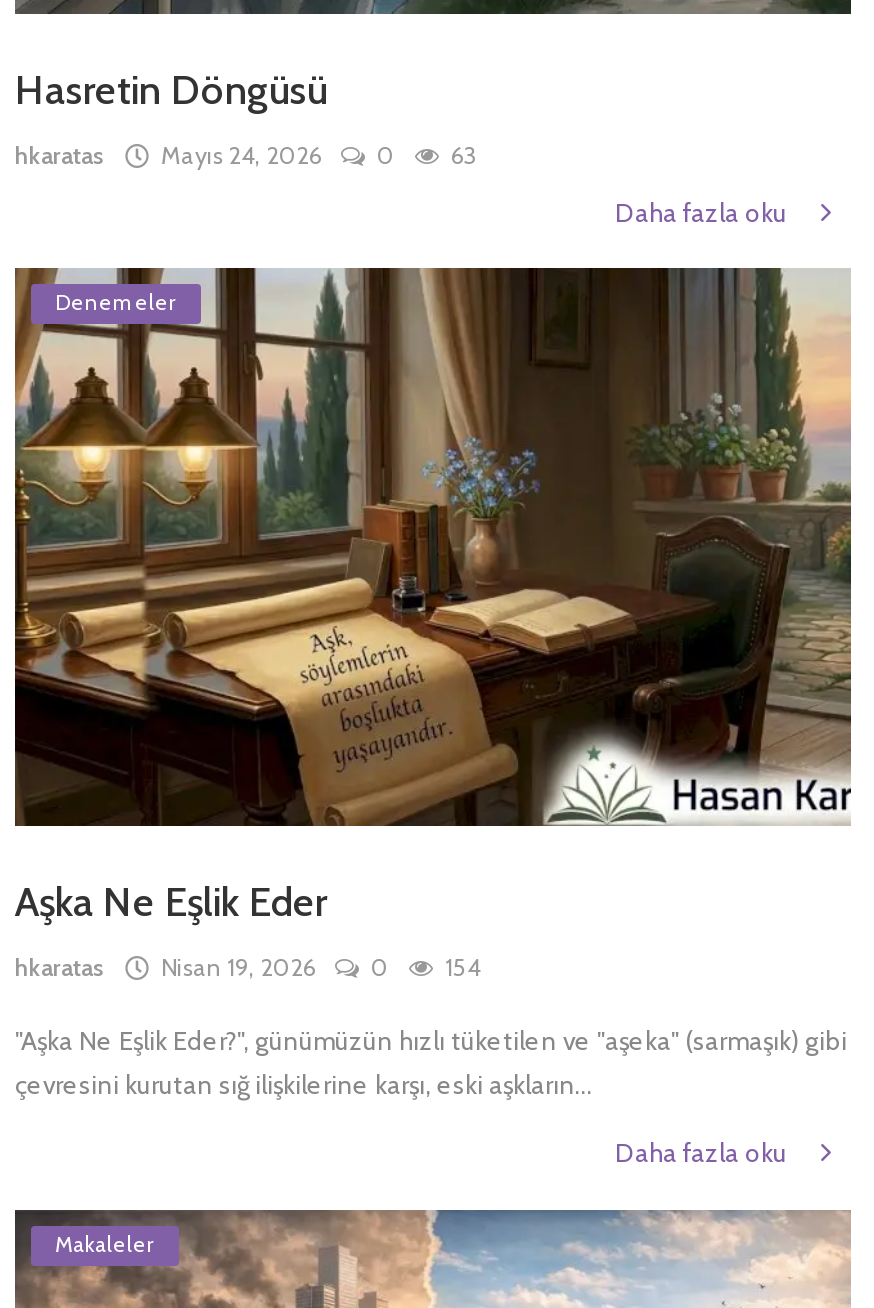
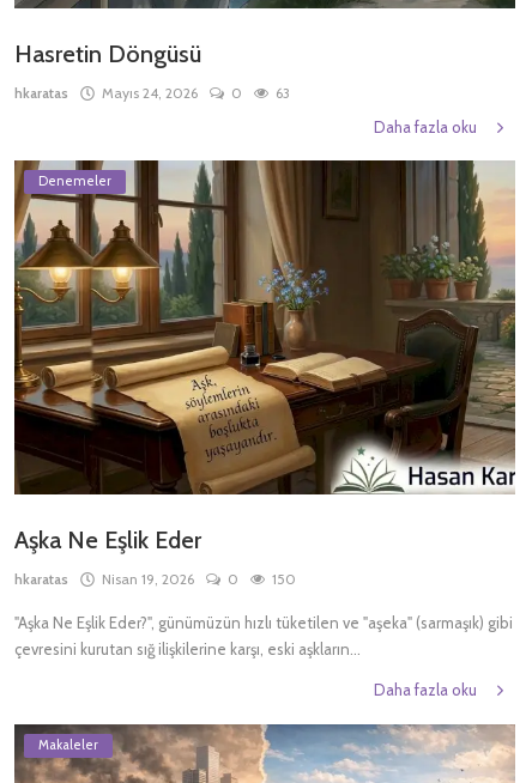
- hkaratas Nisan 19, 2026 0 154
+ hkaratas Nisan 19, 2026 0 150
